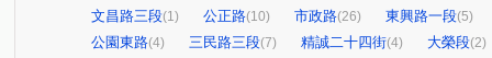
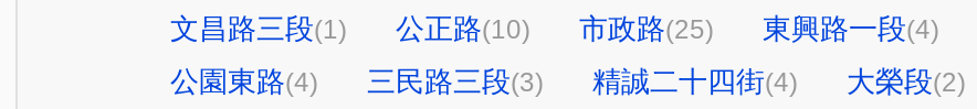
- 市政路(26)
+ 市政路(25)

- 東興路一段(5)
+ 東興路一段(4)

- 公園東路(4) 三民路三段(7) 精誠二十四街(4) 大榮段(2)
+ 公園東路(4) 三民路三段(3) 精誠二十四街(4) 大榮段(2)
